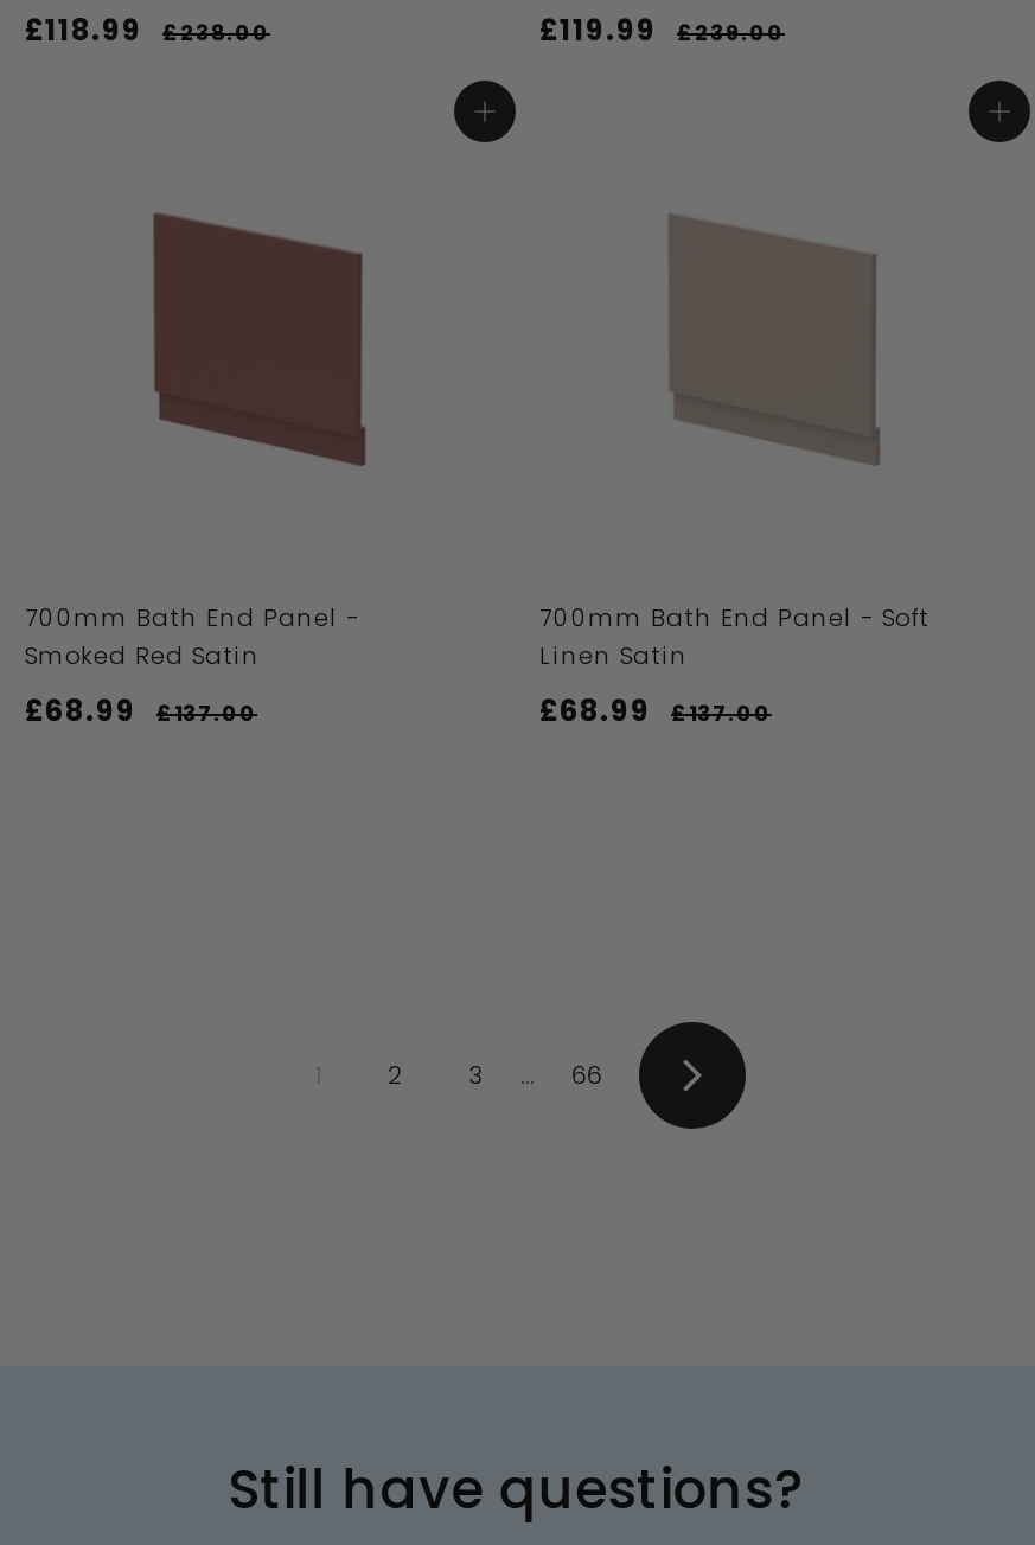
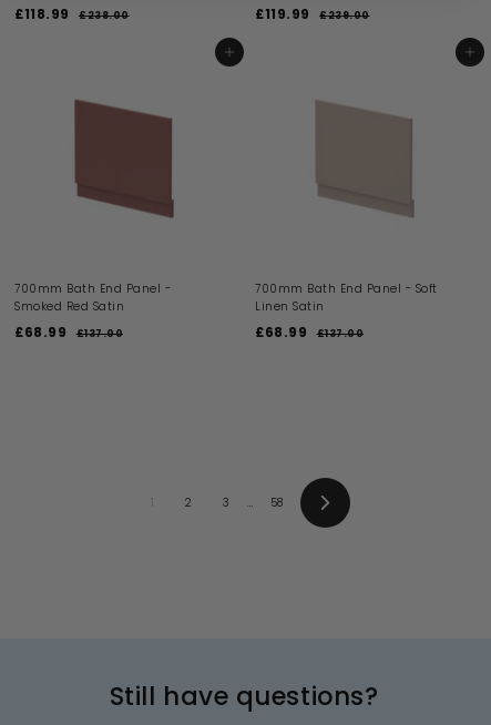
- 66
+ 58
